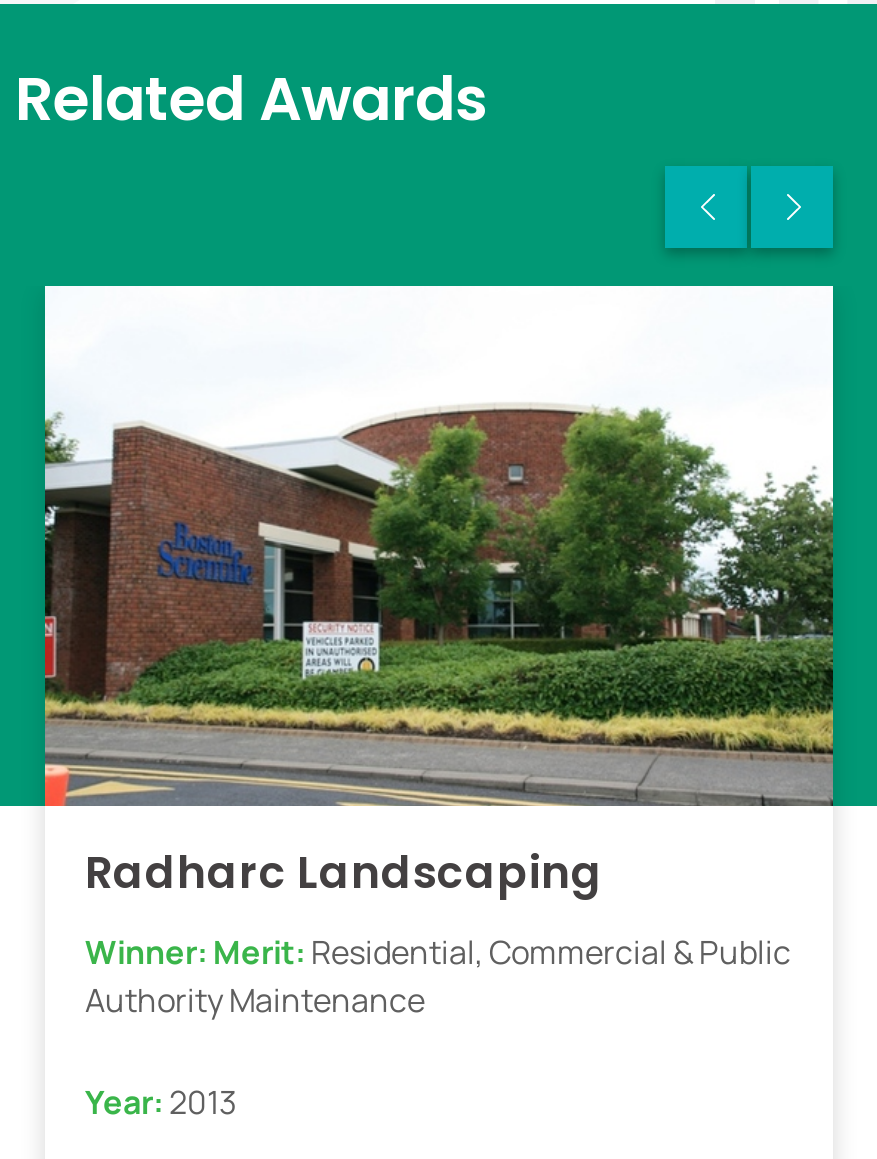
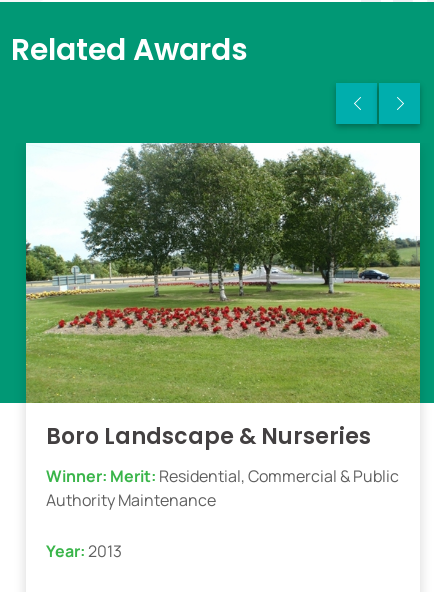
- [image]
- Radharc Landscaping
+ [image]
+ Boro Landscape & Nurseries
